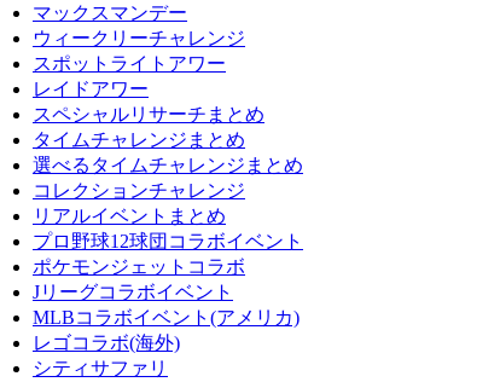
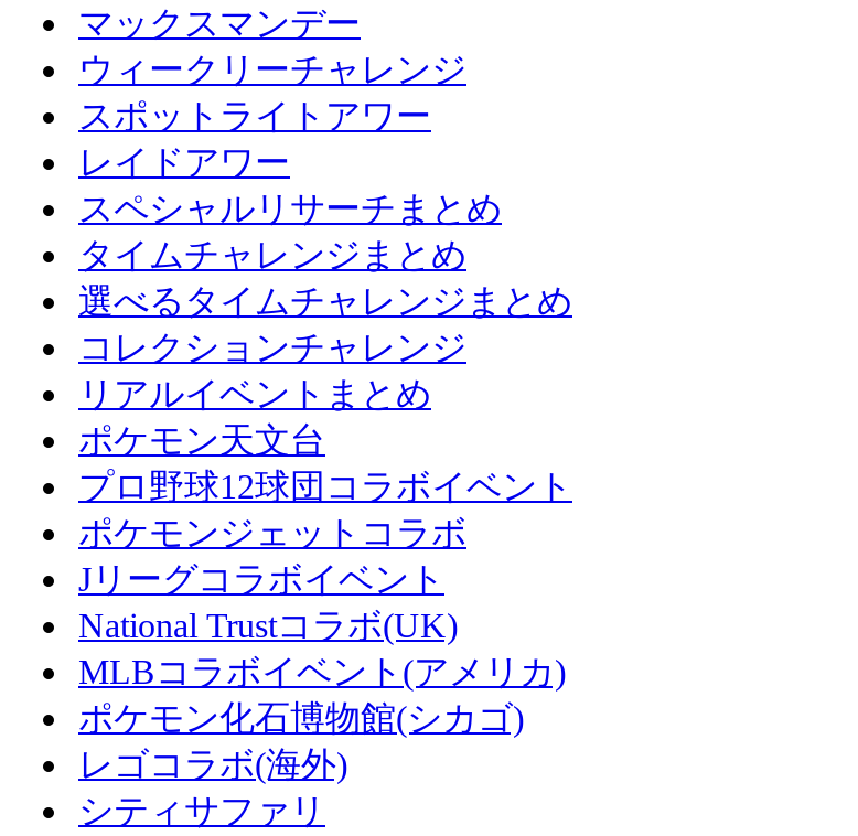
+ ポケモン天文台

+ National Trustコラボ(UK)

+ ポケモン化石博物館(シカゴ)
